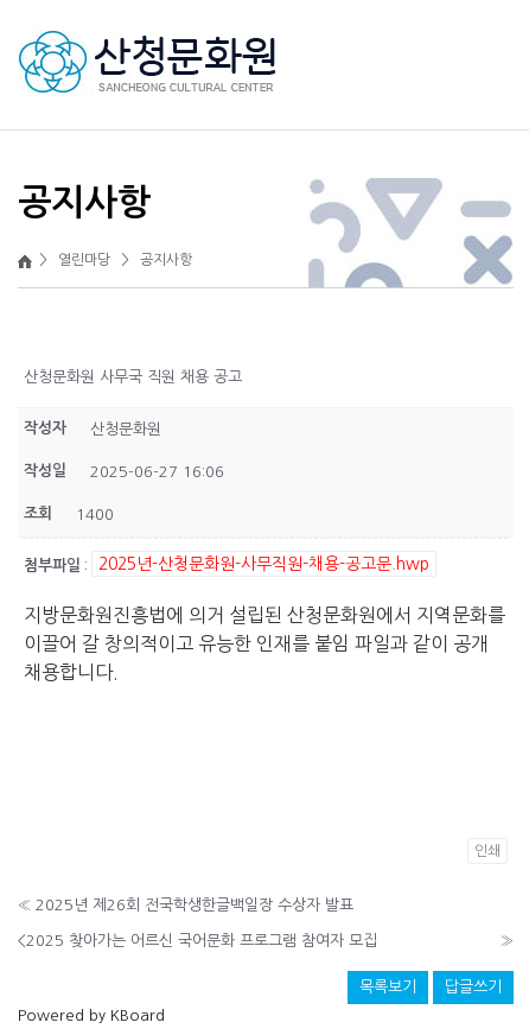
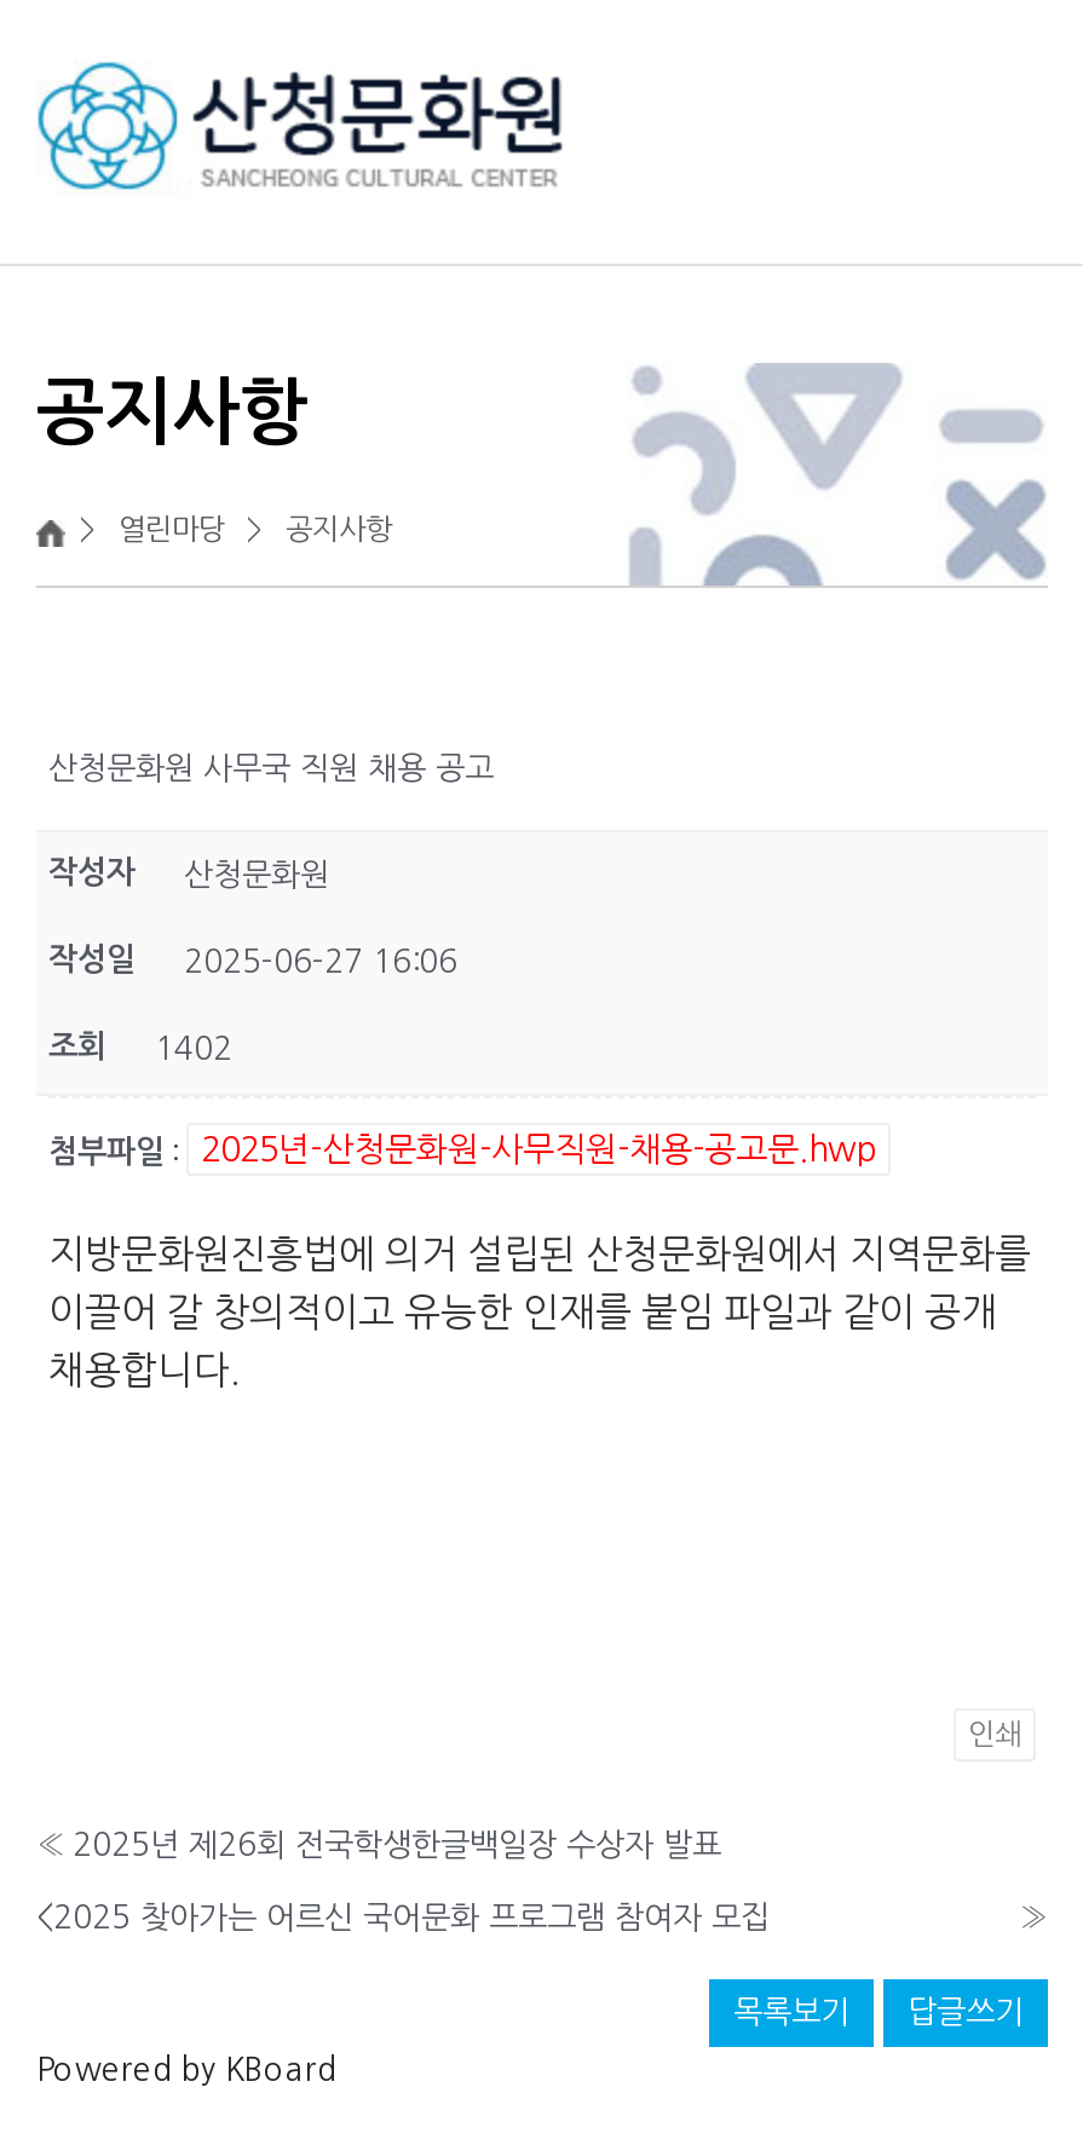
- 조회 1400
+ 조회 1402
